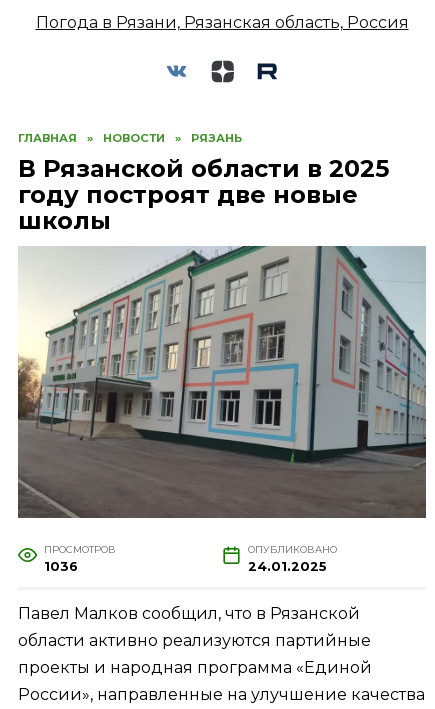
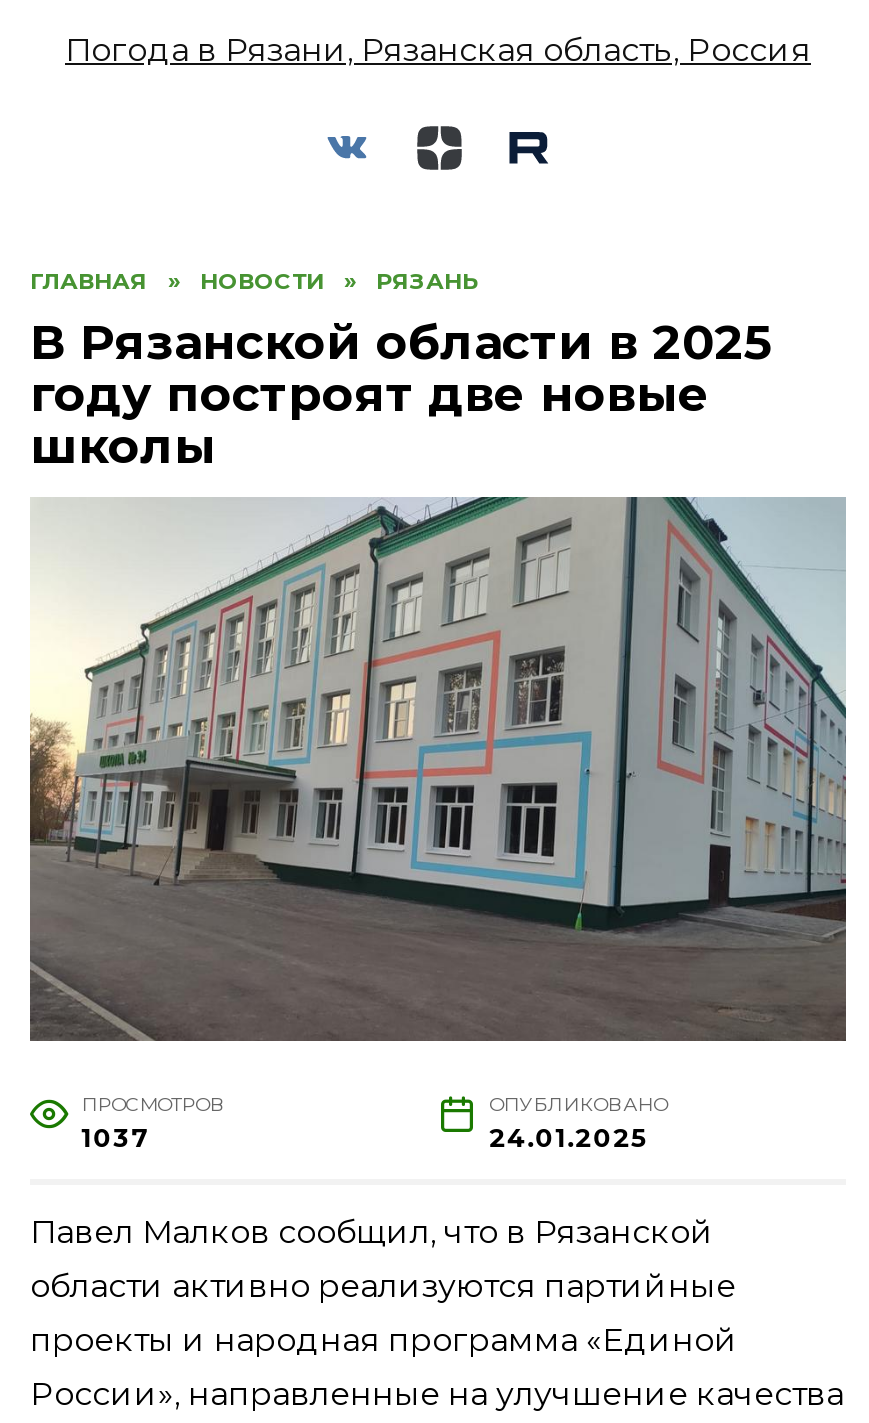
- 1036
+ 1037
